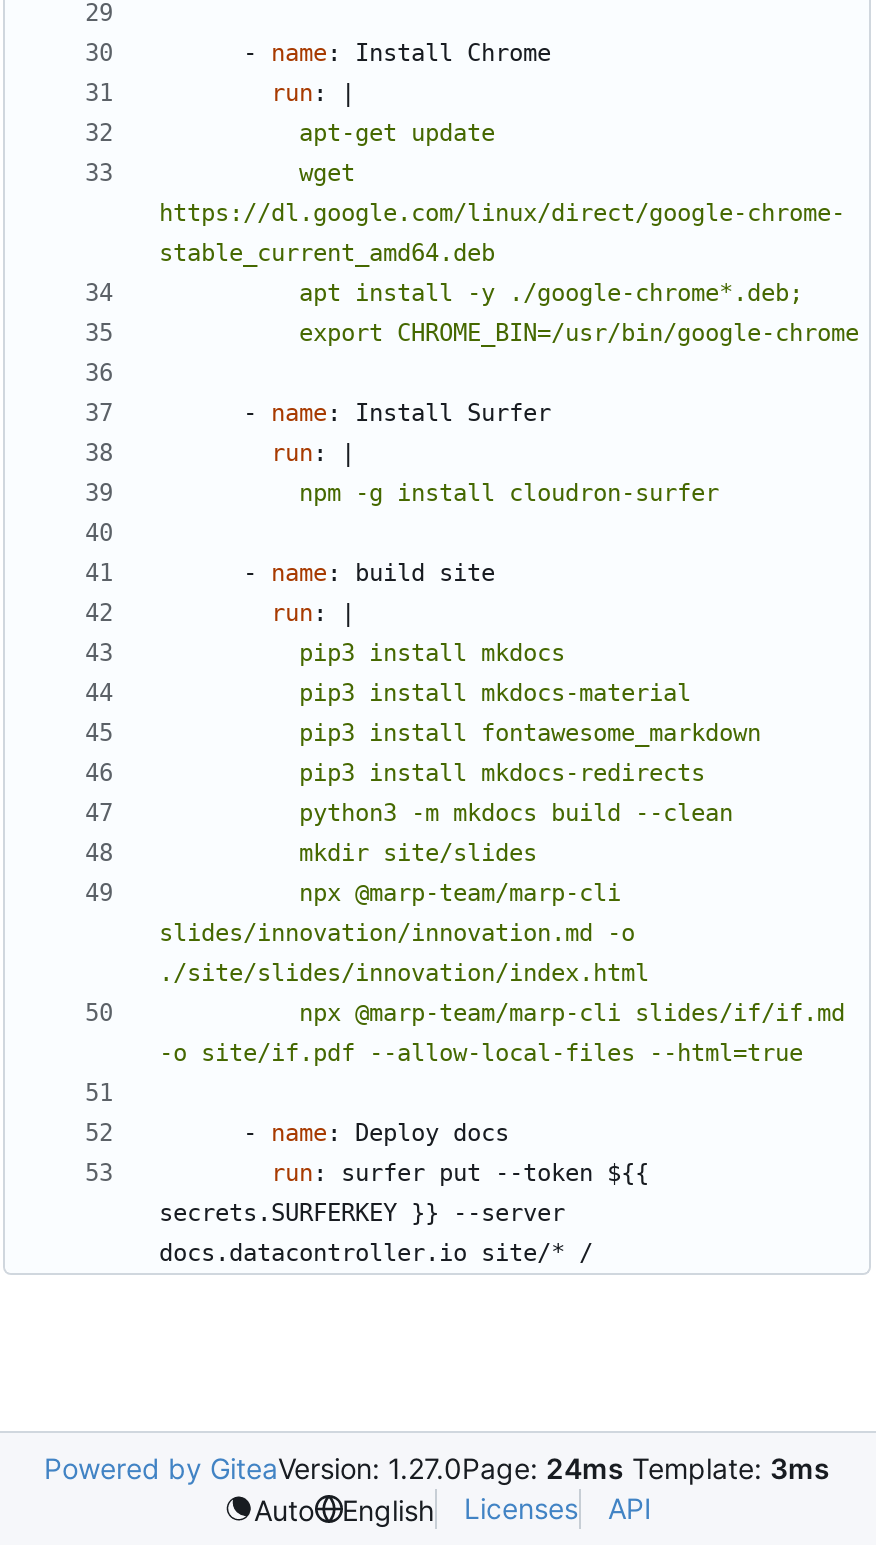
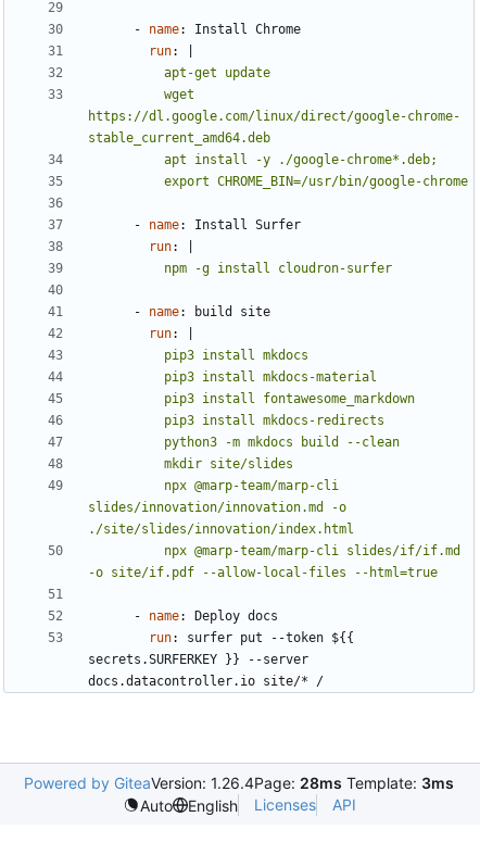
- Powered by GiteaVersion: 1.27.0Page: 24ms Template: 3ms
+ Powered by GiteaVersion: 1.26.4Page: 28ms Template: 3ms
